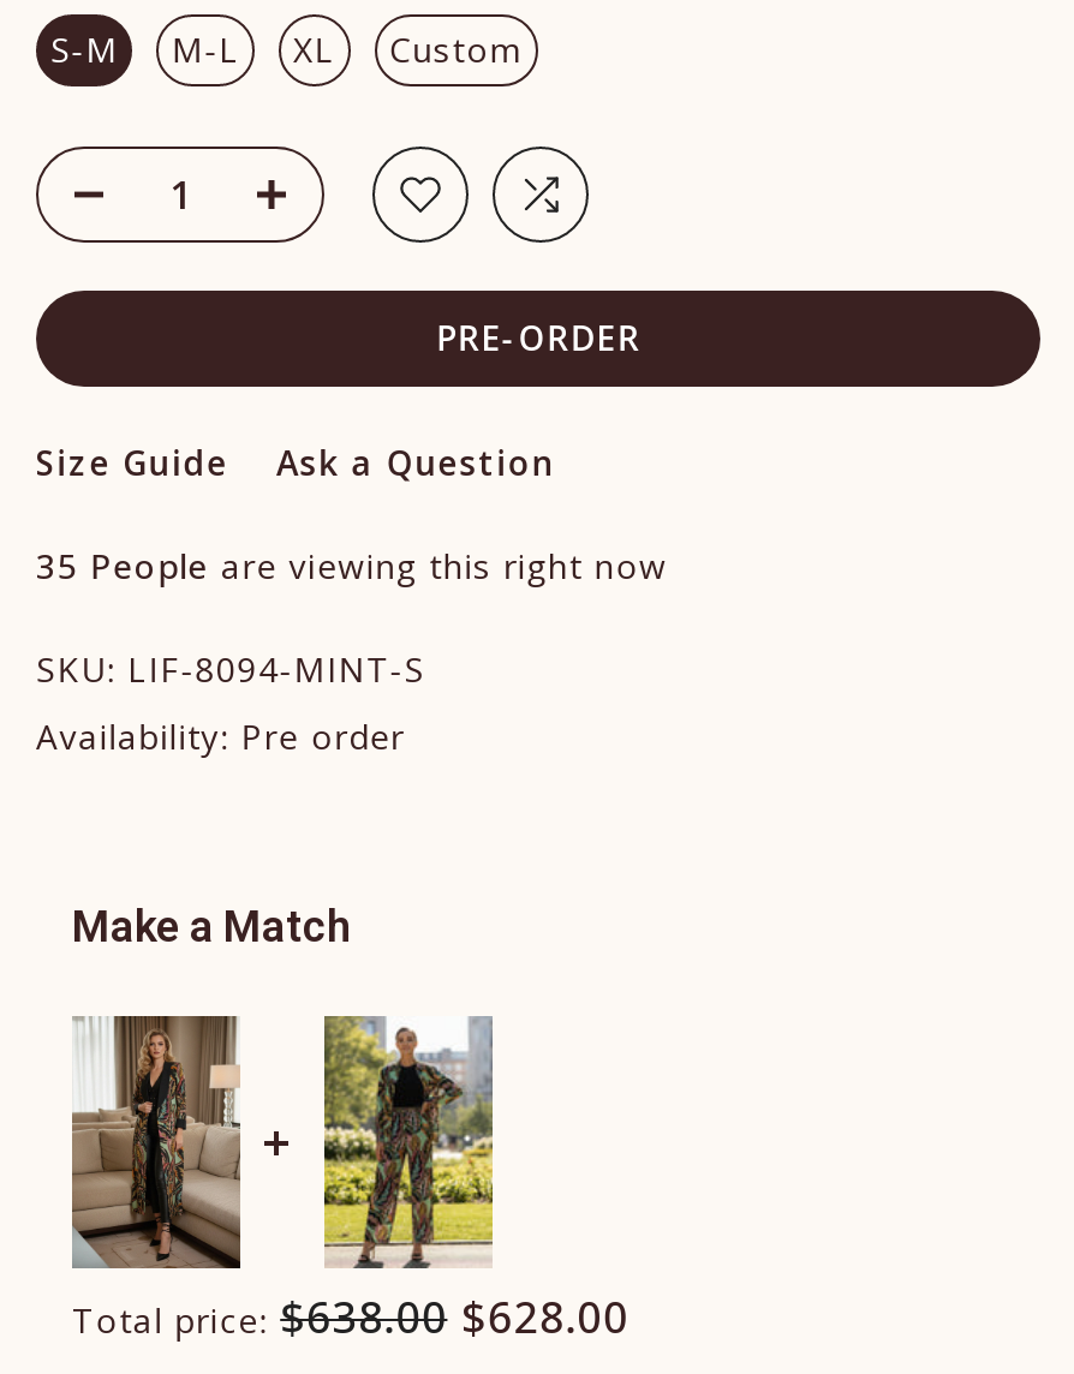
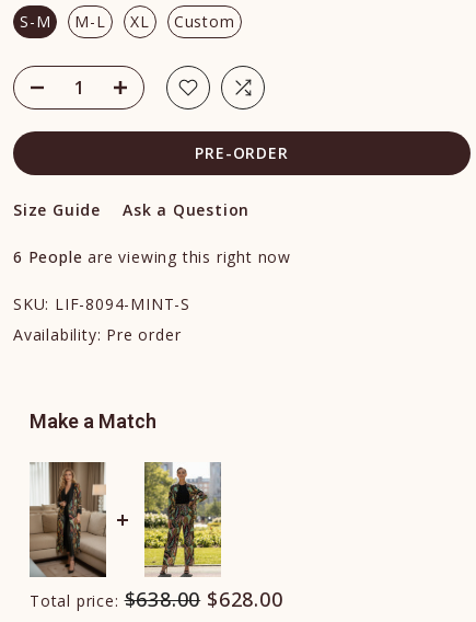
- 35 People are viewing this right now
+ 6 People are viewing this right now
